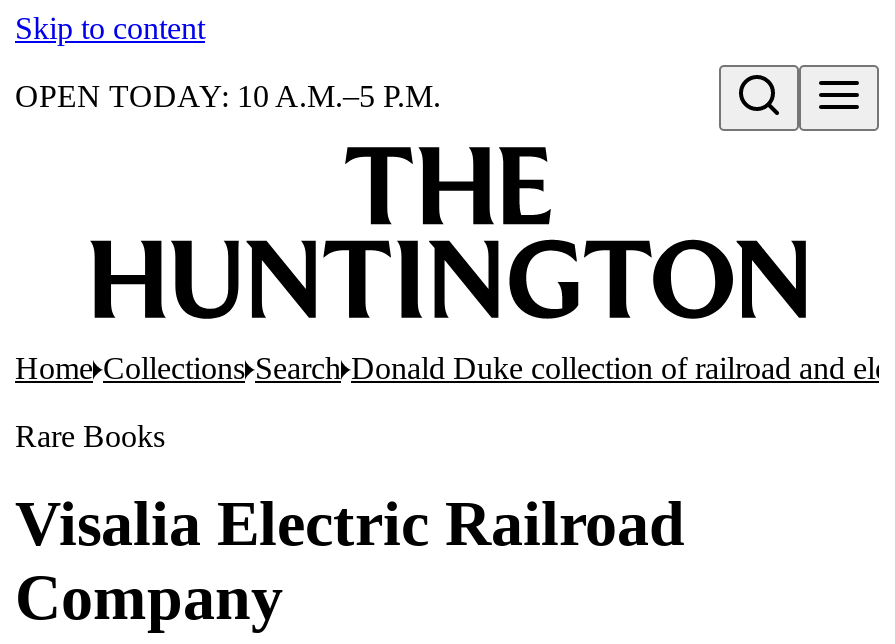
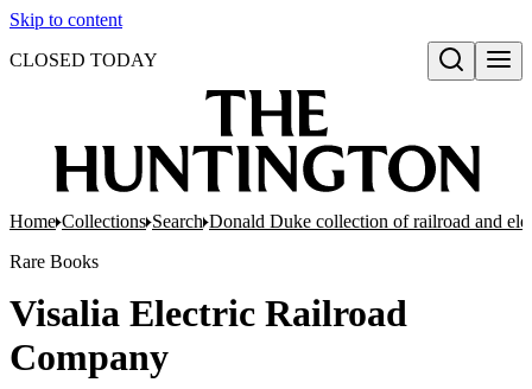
- OPEN TODAY: 10 A.M.–5 P.M.
+ CLOSED TODAY
